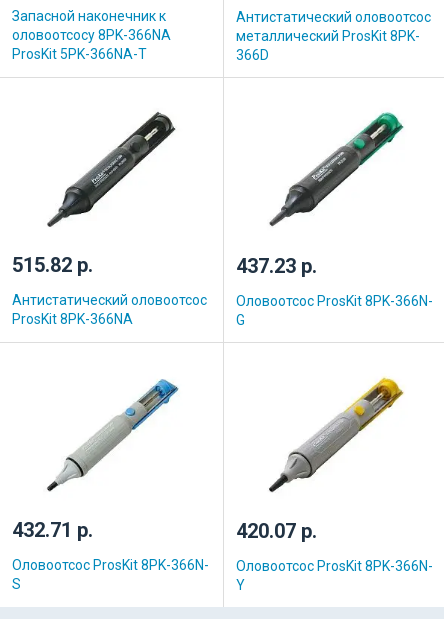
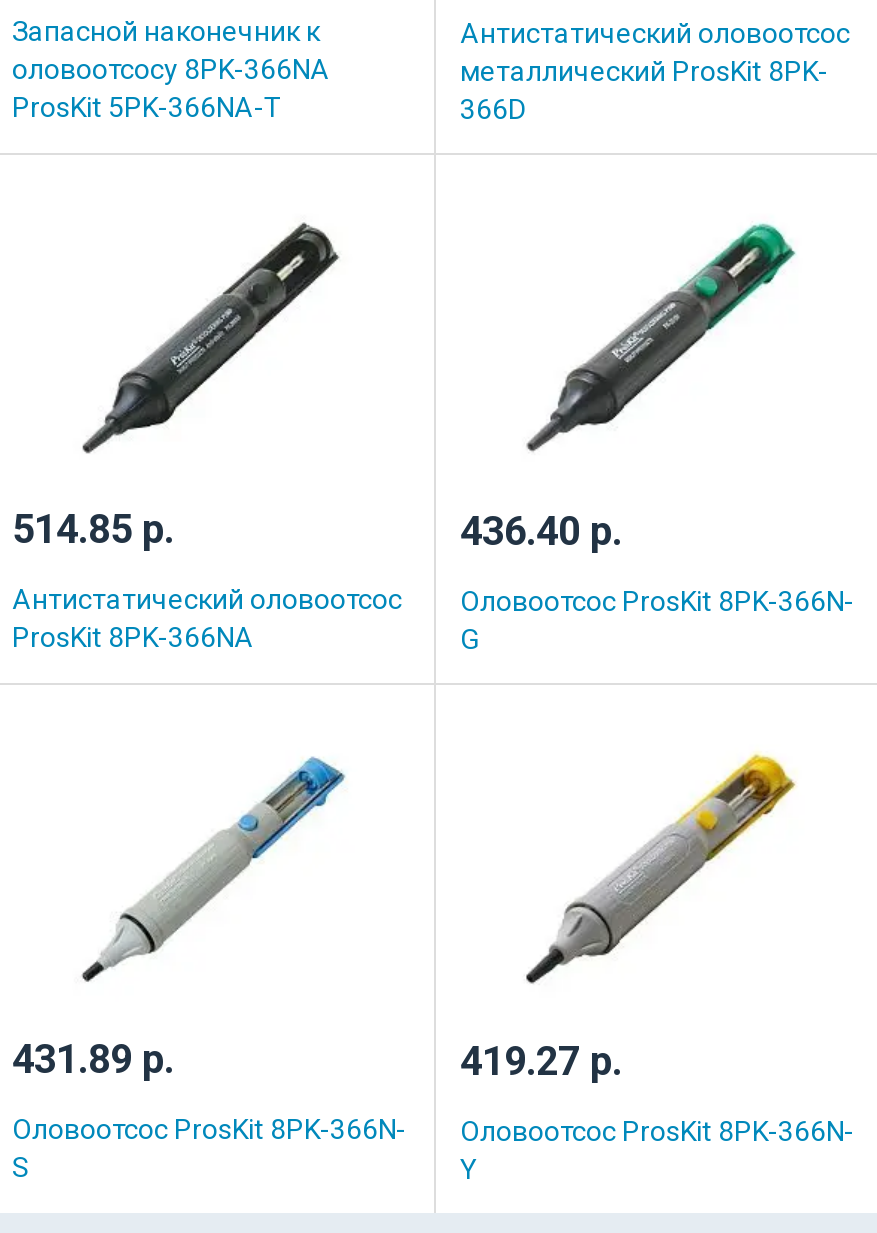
- 515.82 р.
+ 514.85 р.

- 437.23 р.
+ 436.40 р.

- 432.71 р.
+ 431.89 р.

- 420.07 р.
+ 419.27 р.
